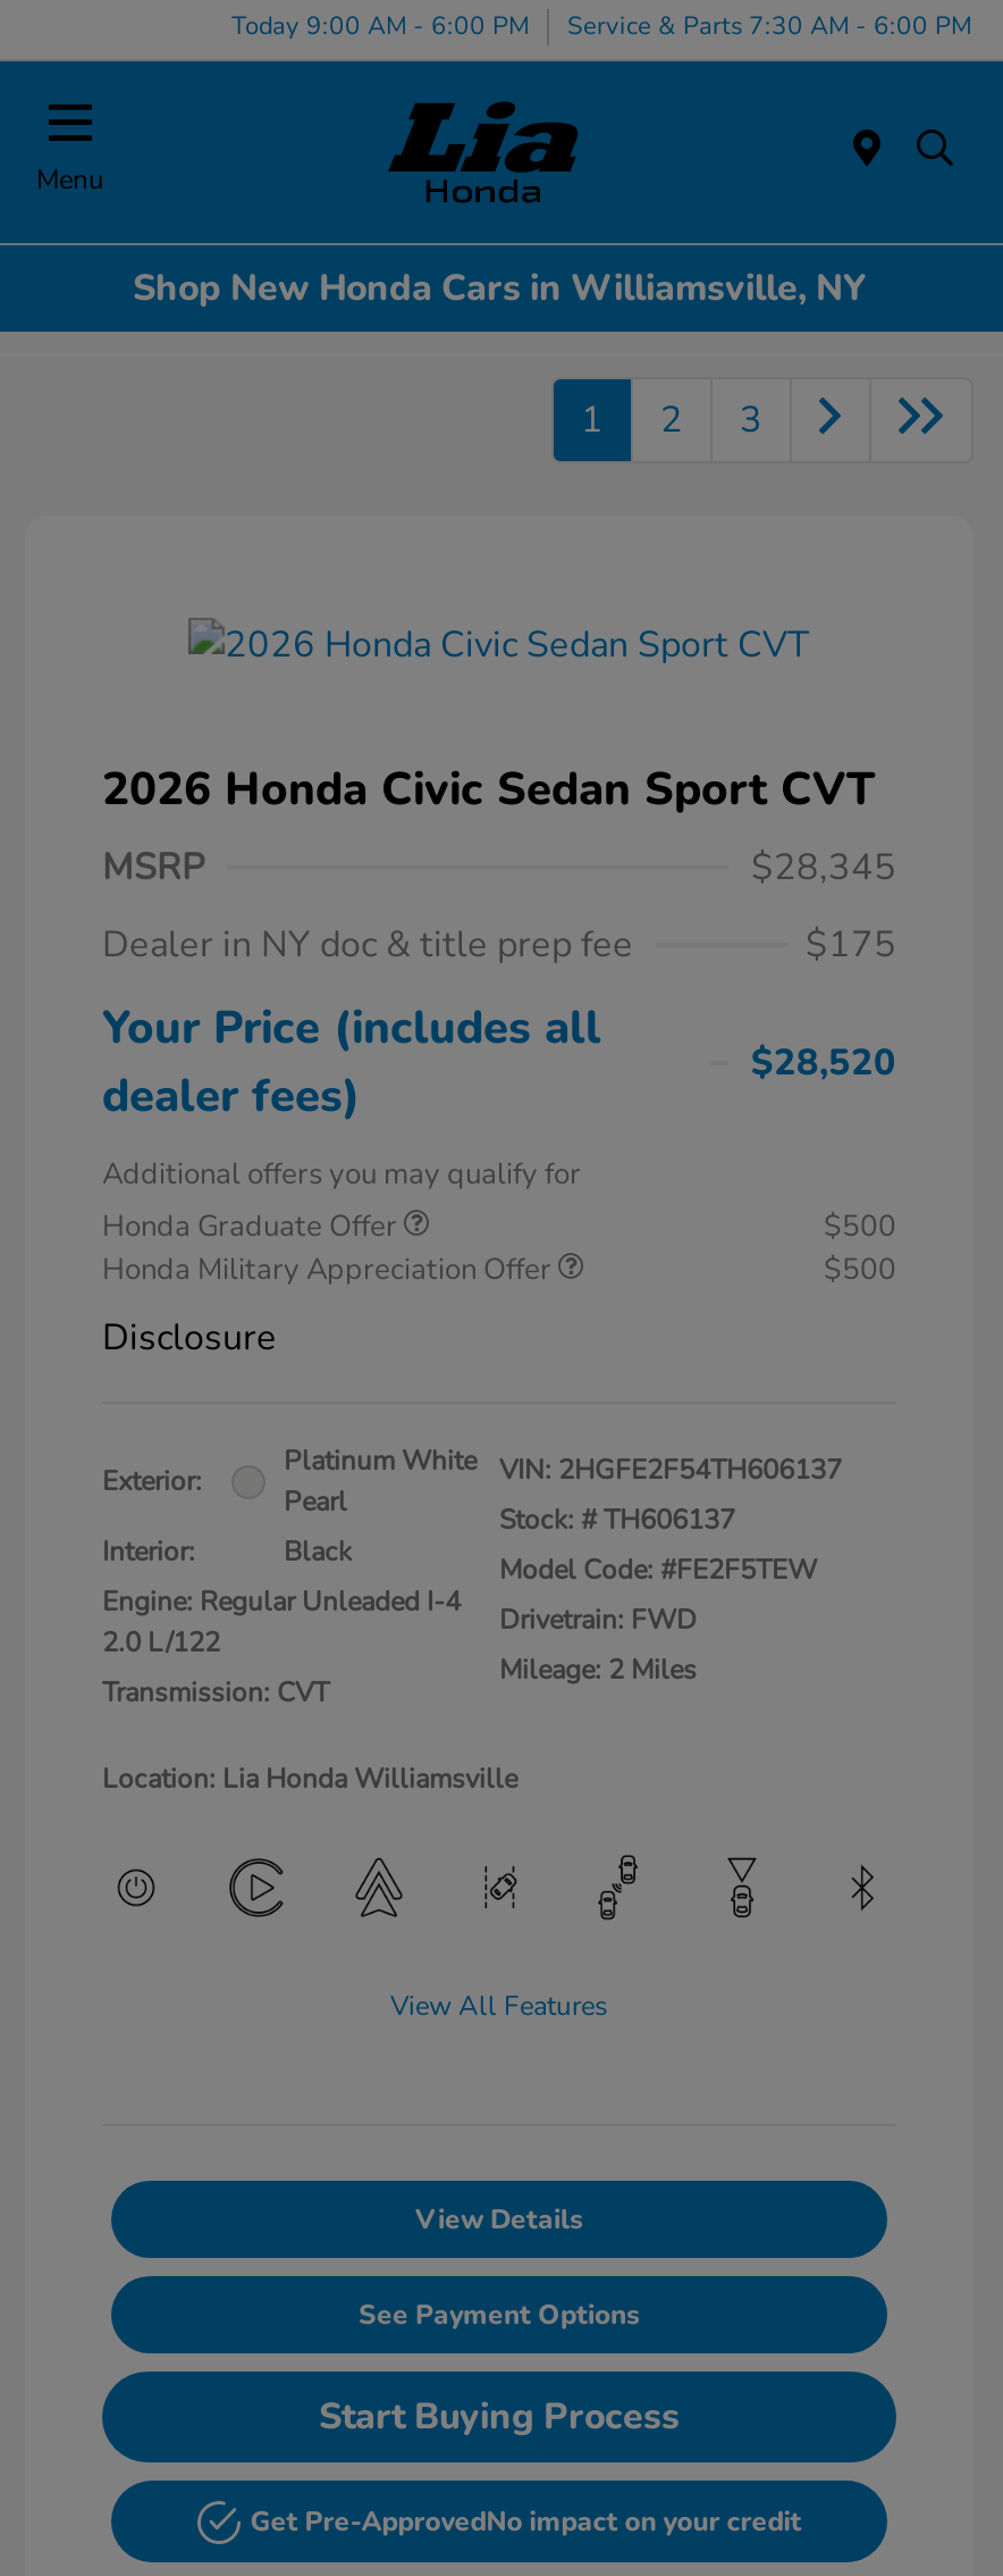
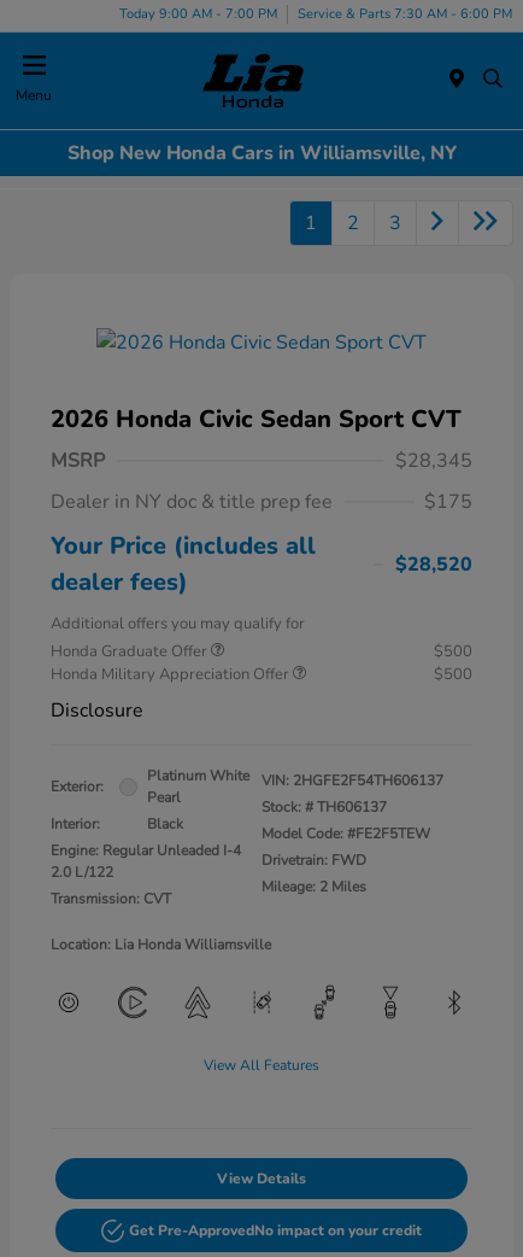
- Today 9:00 AM - 6:00 PM Service & Parts 7:30 AM - 6:00 PM
+ Today 9:00 AM - 7:00 PM Service & Parts 7:30 AM - 6:00 PM

- See Payment Options
- Start Buying Process
